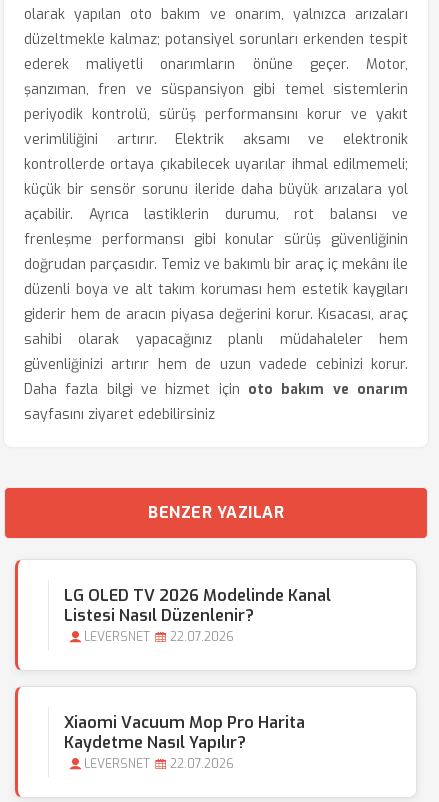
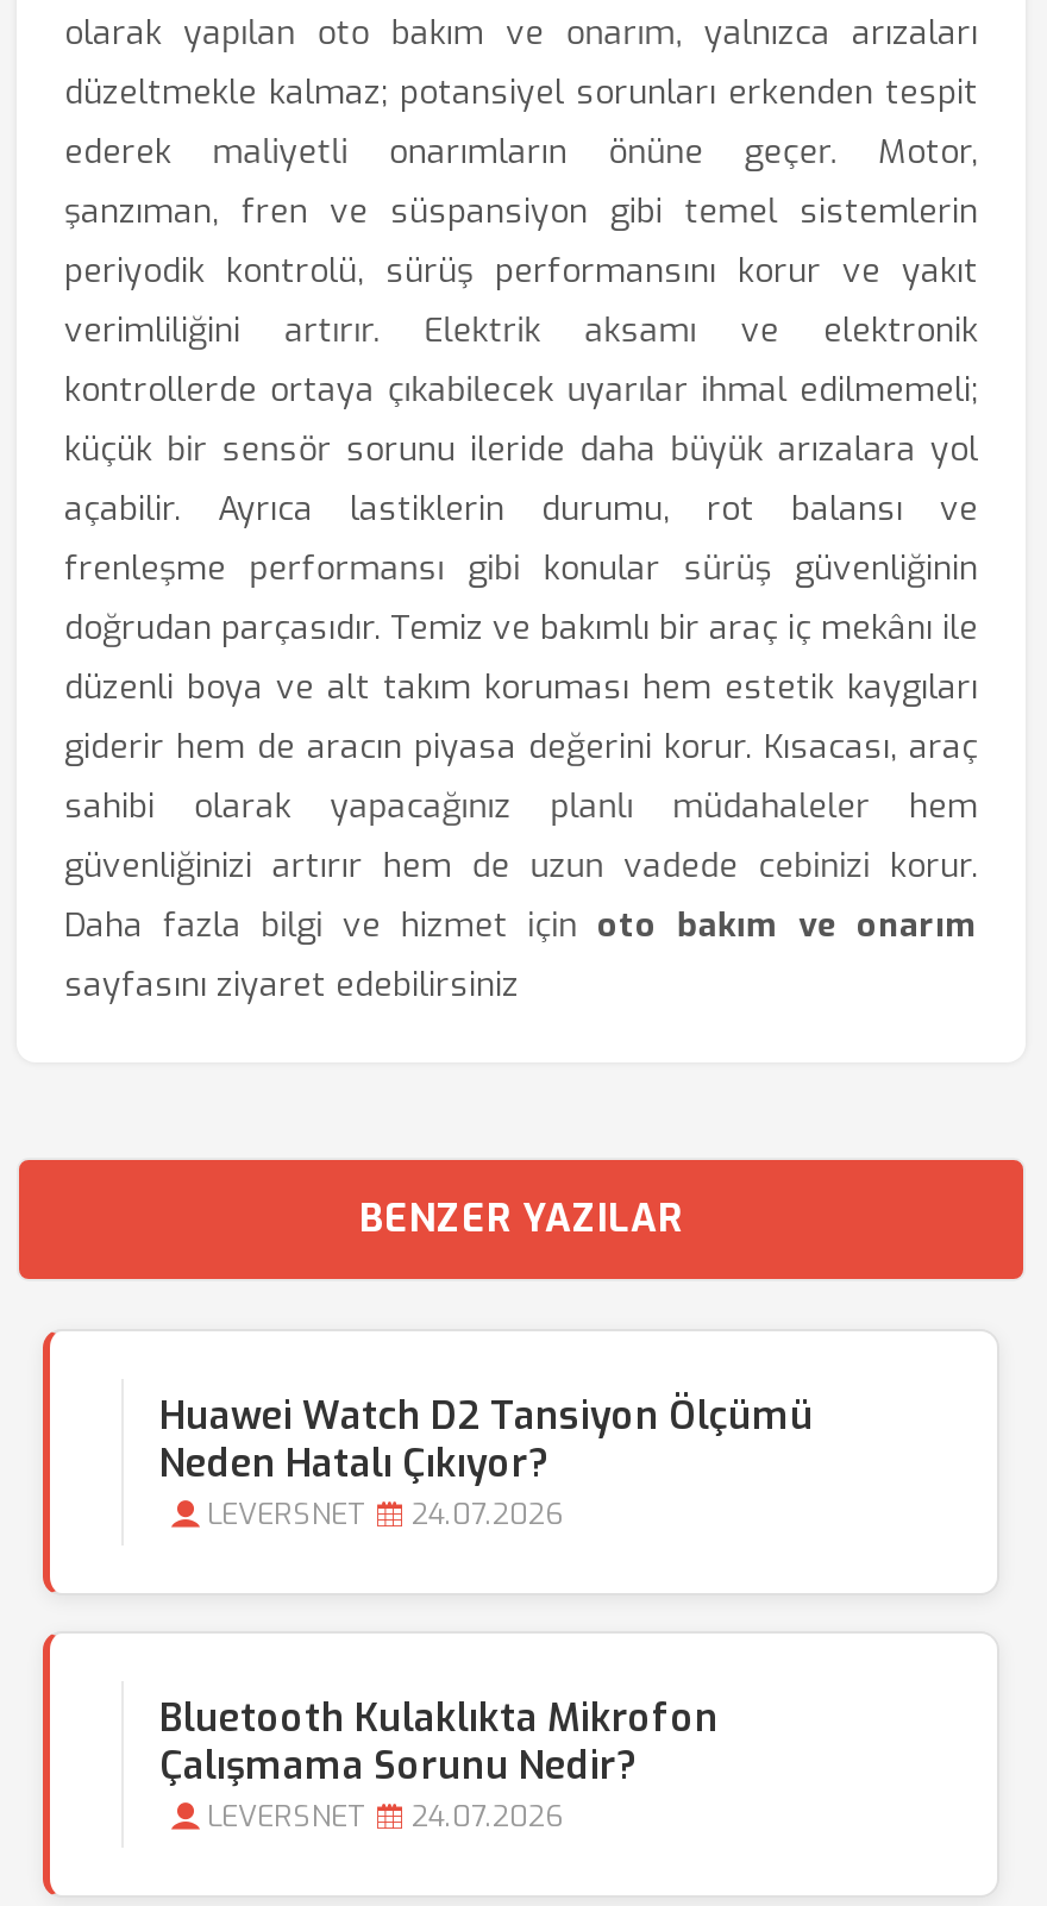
- LG OLED TV 2026 Modelinde Kanal
- Listesi Nasıl Düzenlenir?
+ Huawei Watch D2 Tansiyon Ölçümü
+ Neden Hatalı Çıkıyor?

- LEVERSNET 22.07.2026
+ LEVERSNET 24.07.2026

- Xiaomi Vacuum Mop Pro Harita
- Kaydetme Nasıl Yapılır?
+ Bluetooth Kulaklıkta Mikrofon
+ Çalışmama Sorunu Nedir?

- LEVERSNET 22.07.2026
+ LEVERSNET 24.07.2026
